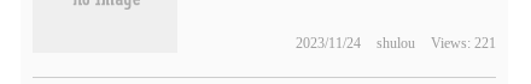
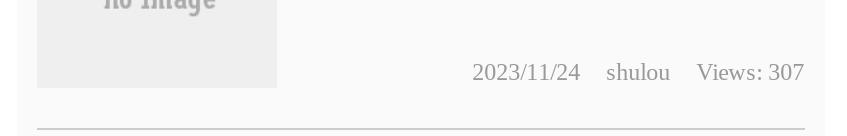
- 2023/11/24 shulou Views: 221
+ 2023/11/24 shulou Views: 307
